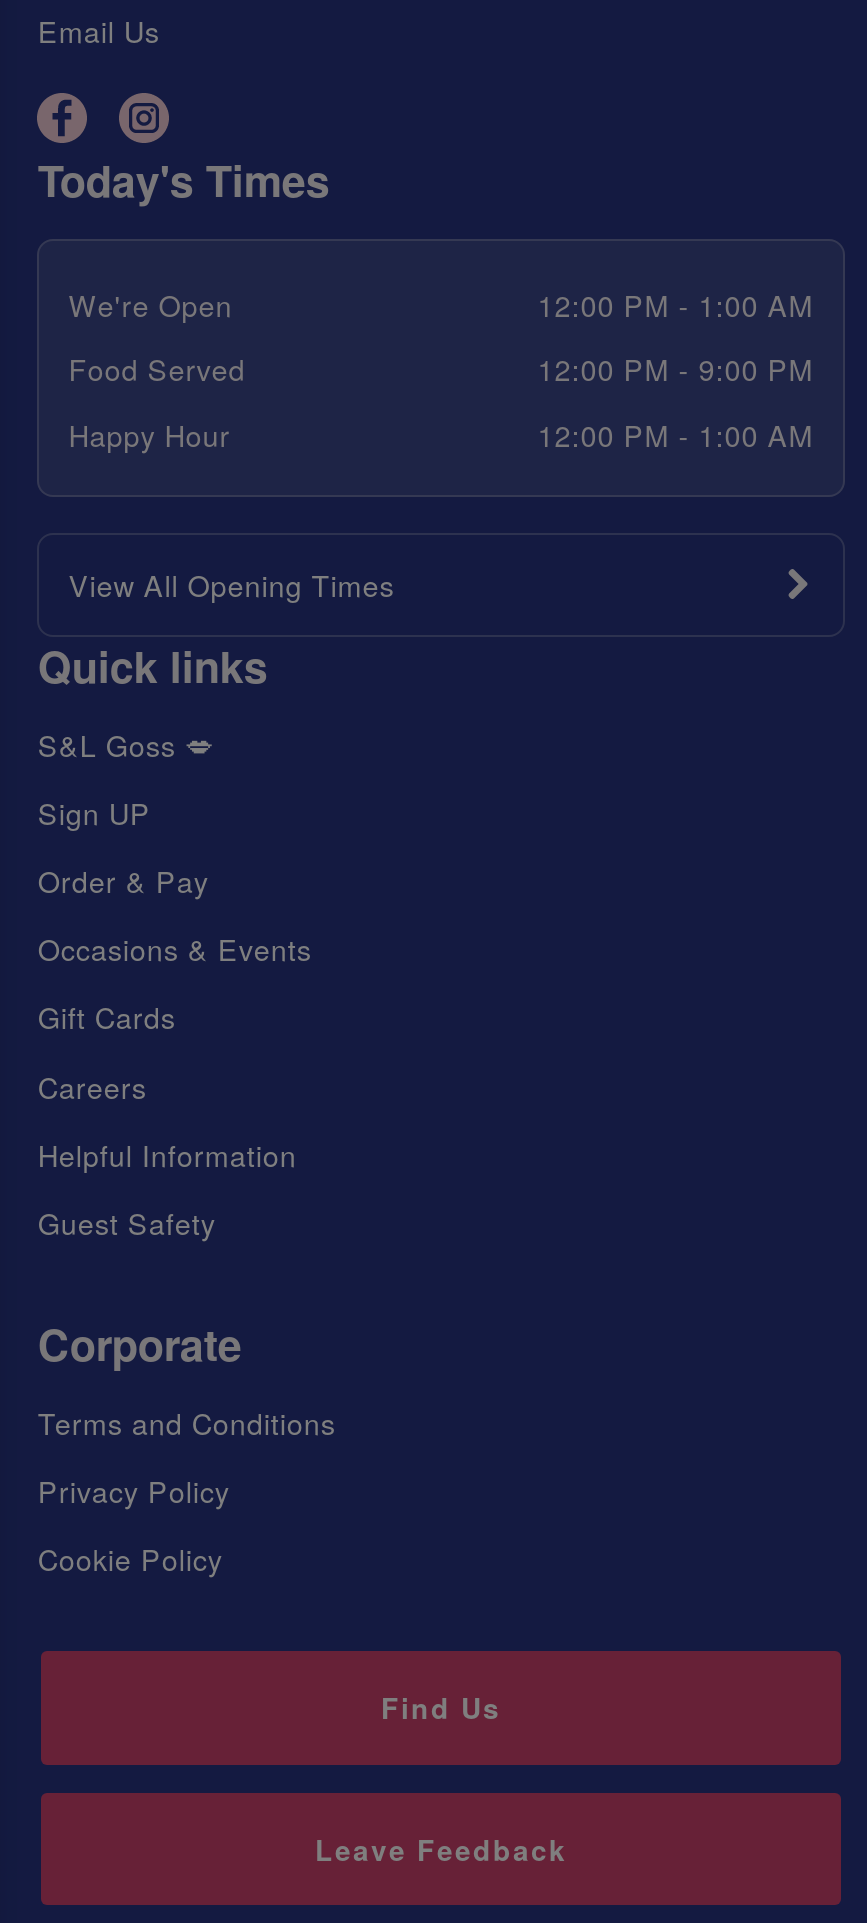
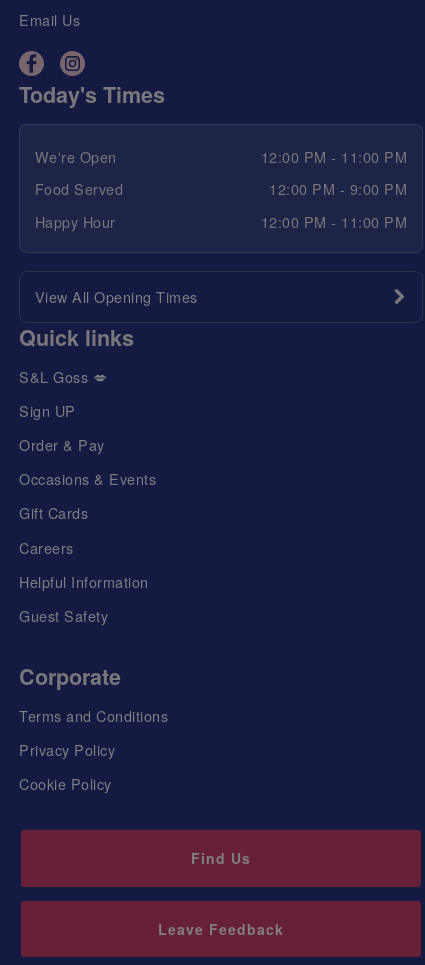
- 12:00 PM - 1:00 AM
+ 12:00 PM - 11:00 PM

- 12:00 PM - 1:00 AM
+ 12:00 PM - 11:00 PM
